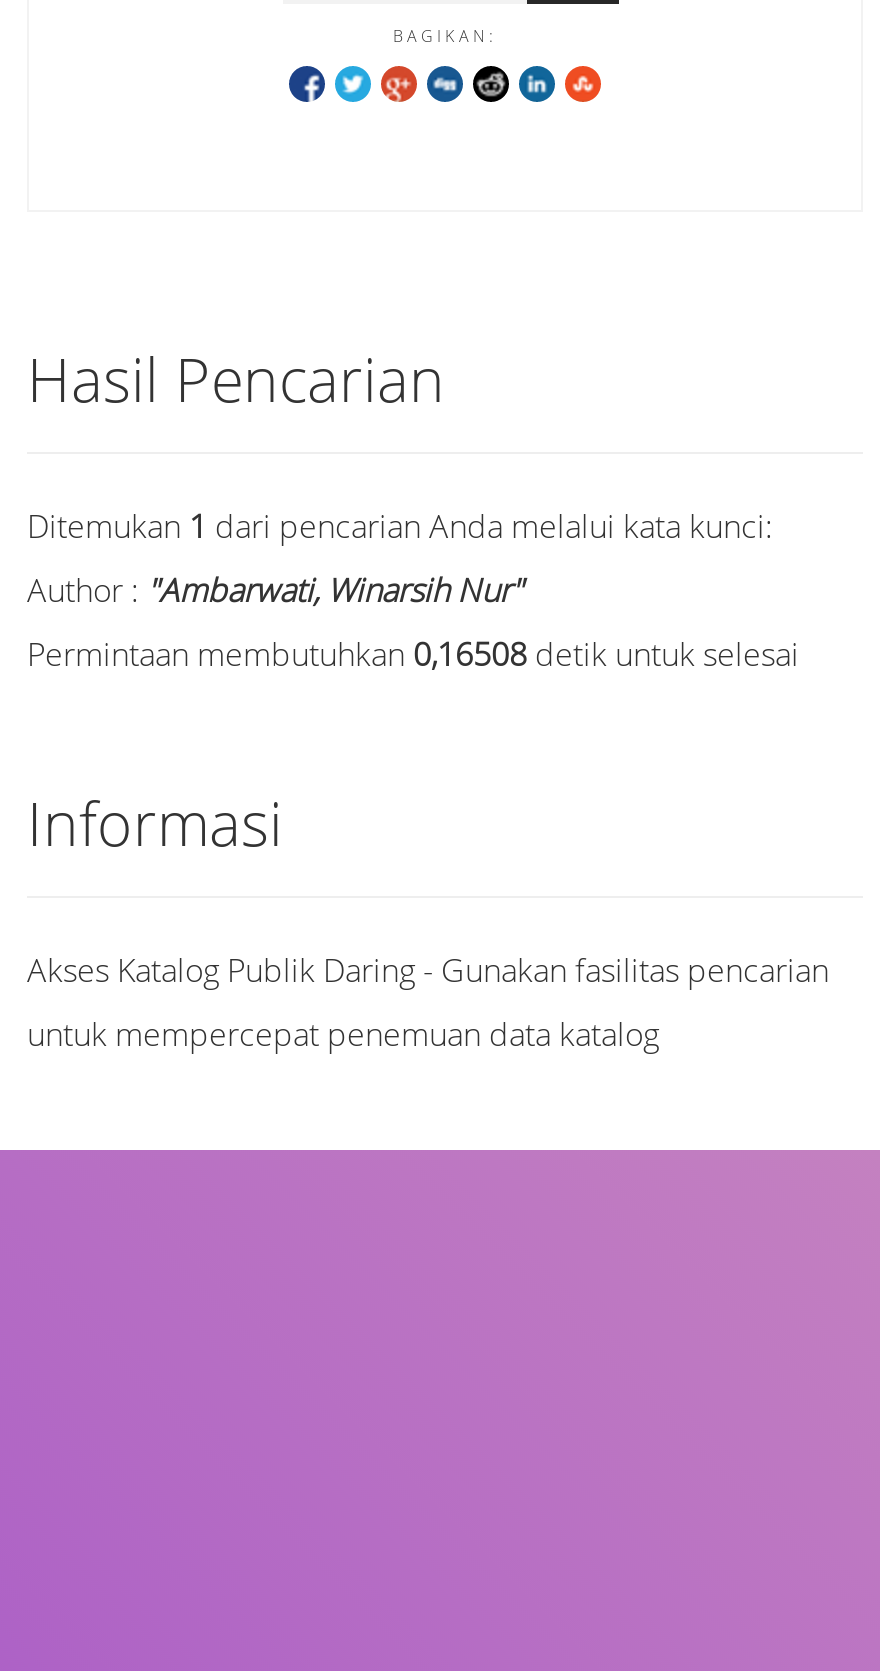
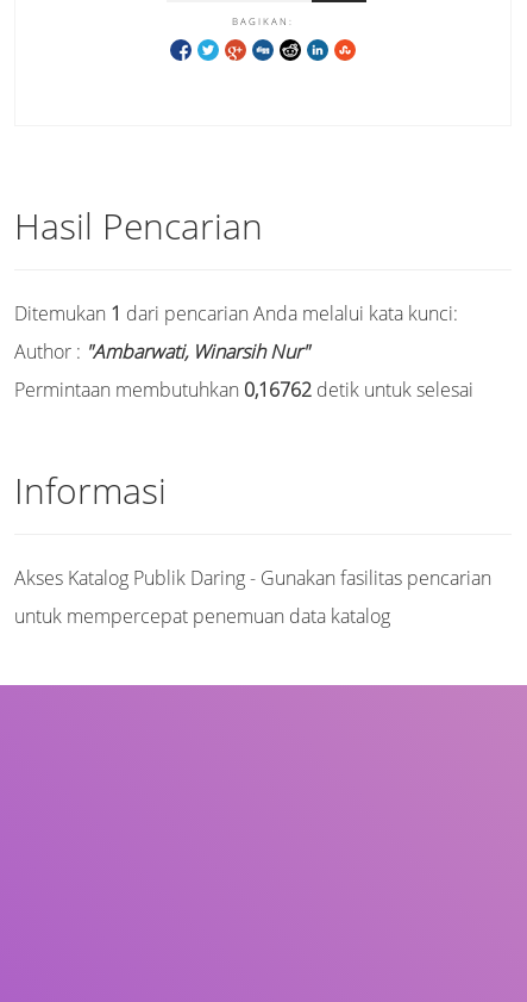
- Permintaan membutuhkan 0,16508 detik untuk selesai
+ Permintaan membutuhkan 0,16762 detik untuk selesai
